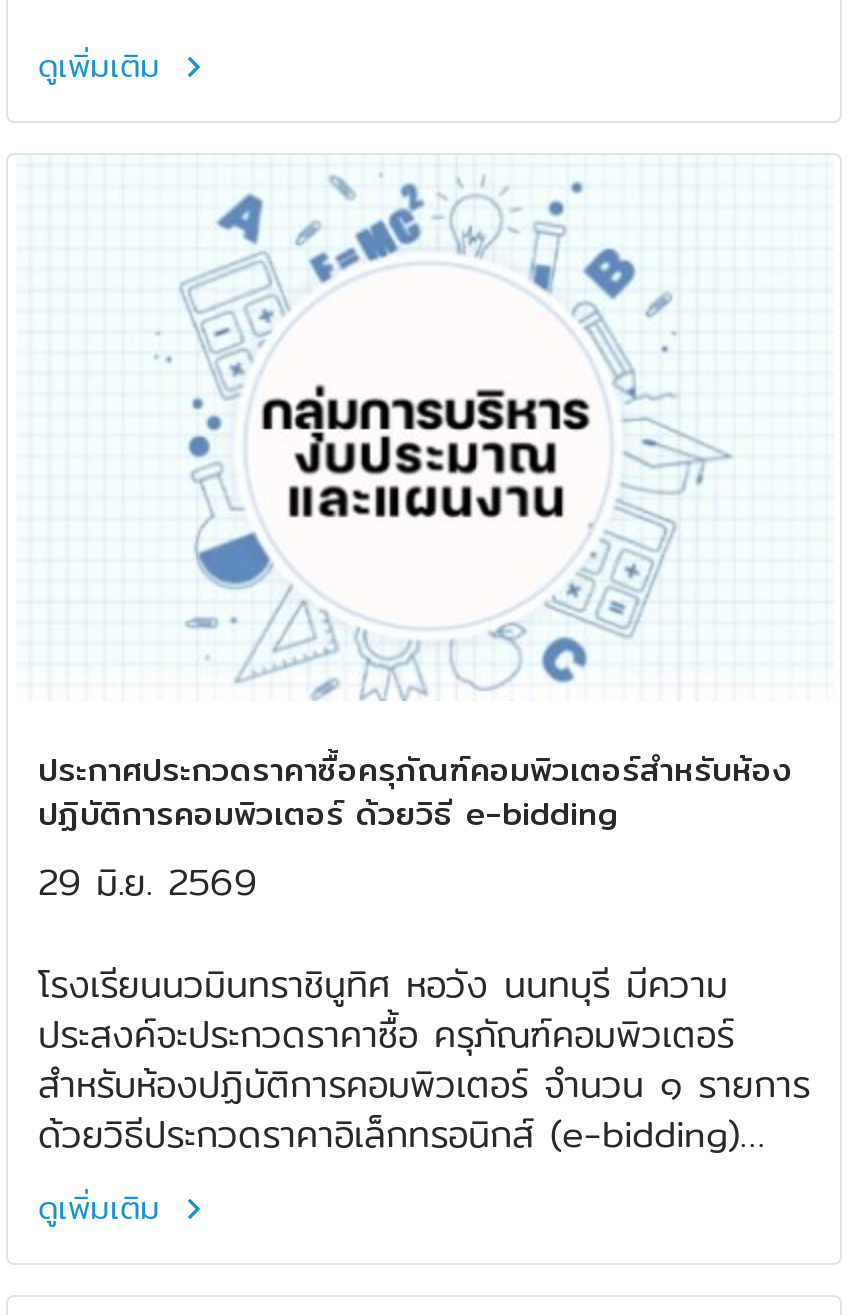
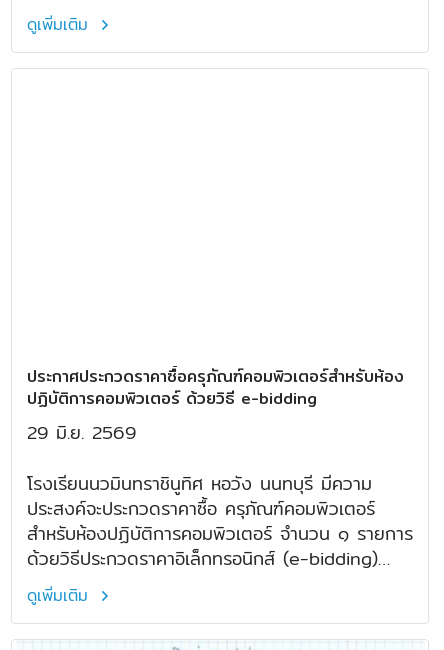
- [image]
